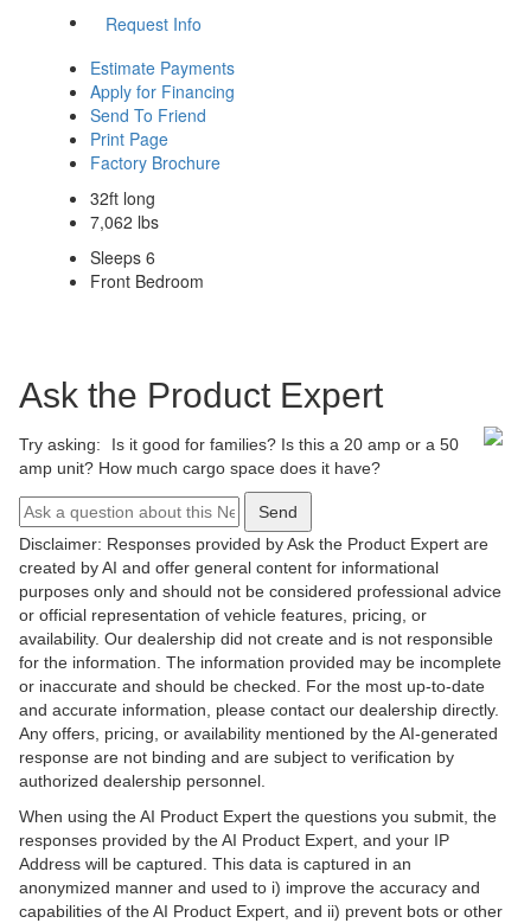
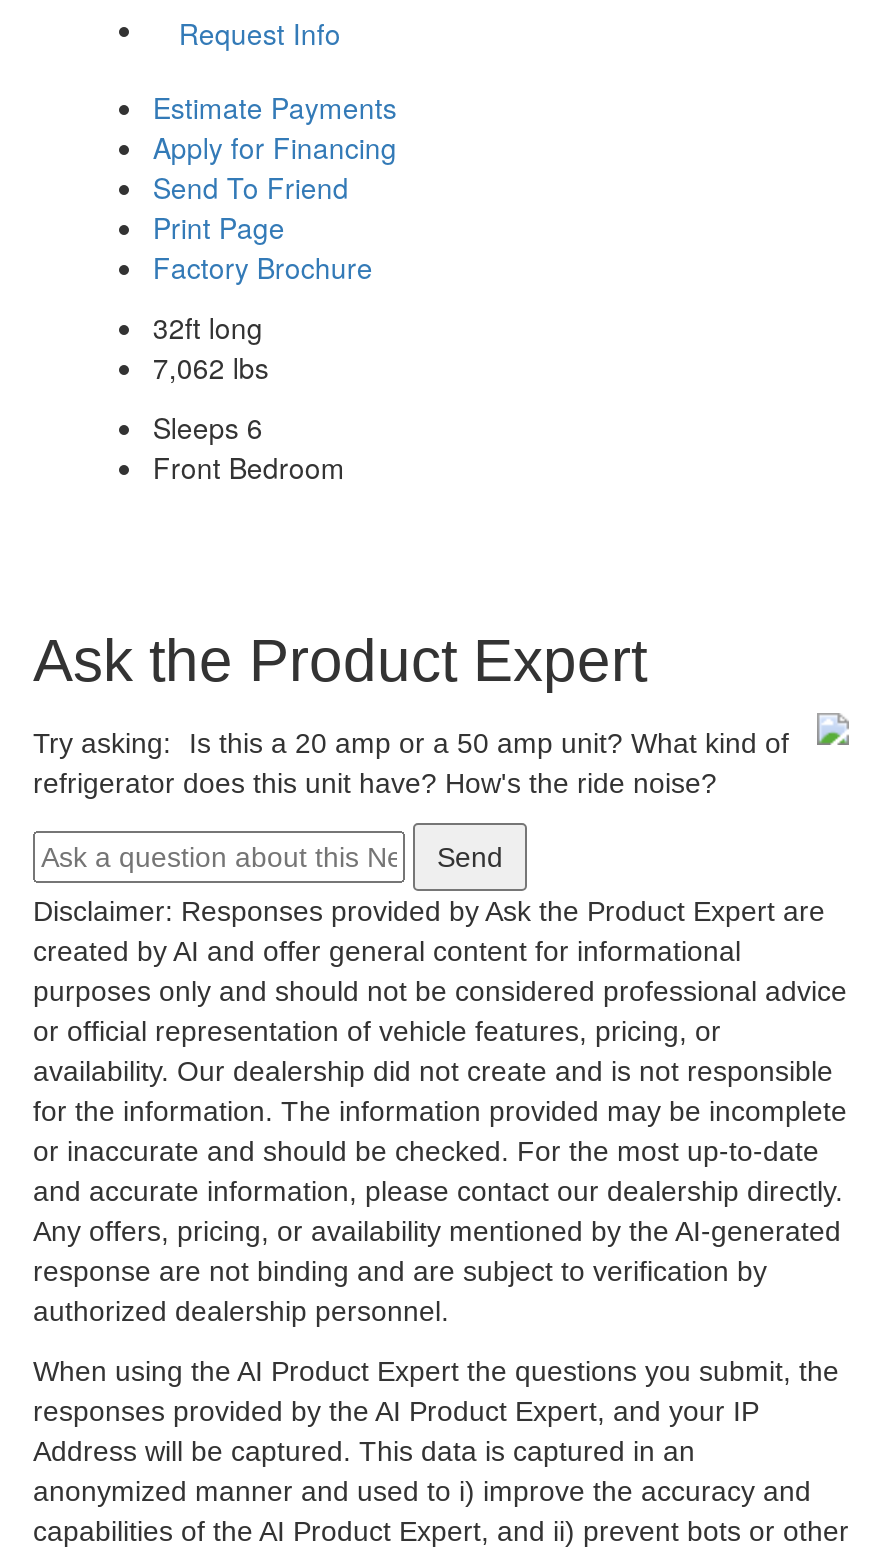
- Try asking: Is it good for families? Is this a 20 amp or a 50
- amp unit? How much cargo space does it have?
+ Try asking: Is this a 20 amp or a 50 amp unit? What kind of
+ refrigerator does this unit have? How's the ride noise?
